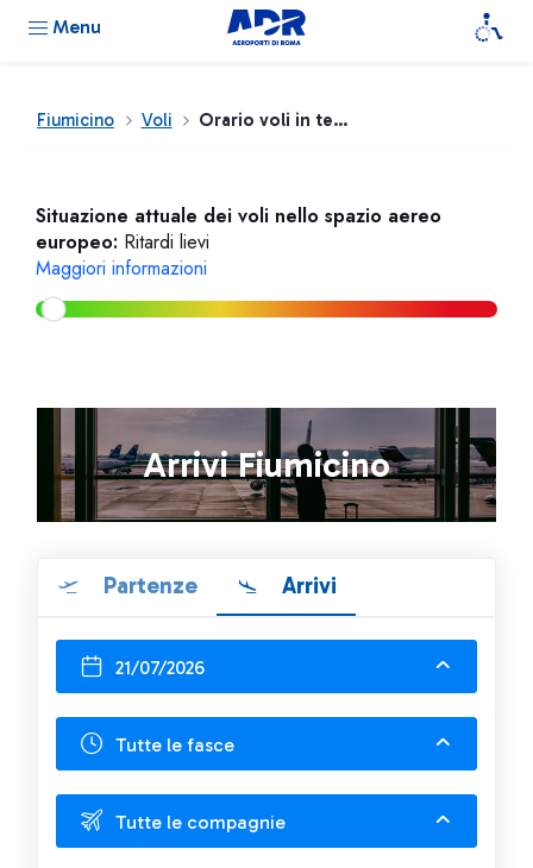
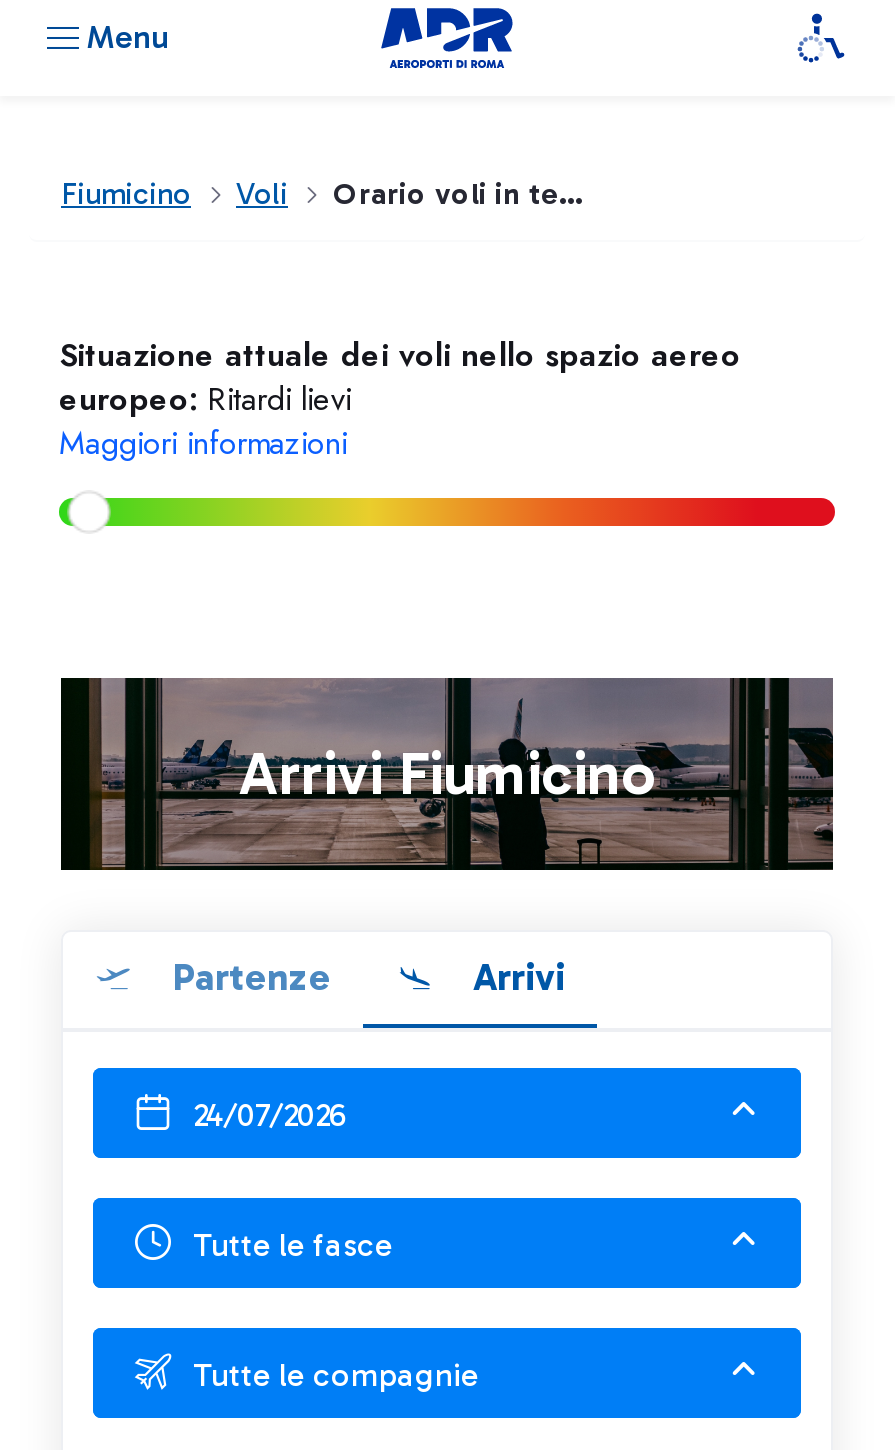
- 21/07/2026
+ 24/07/2026
